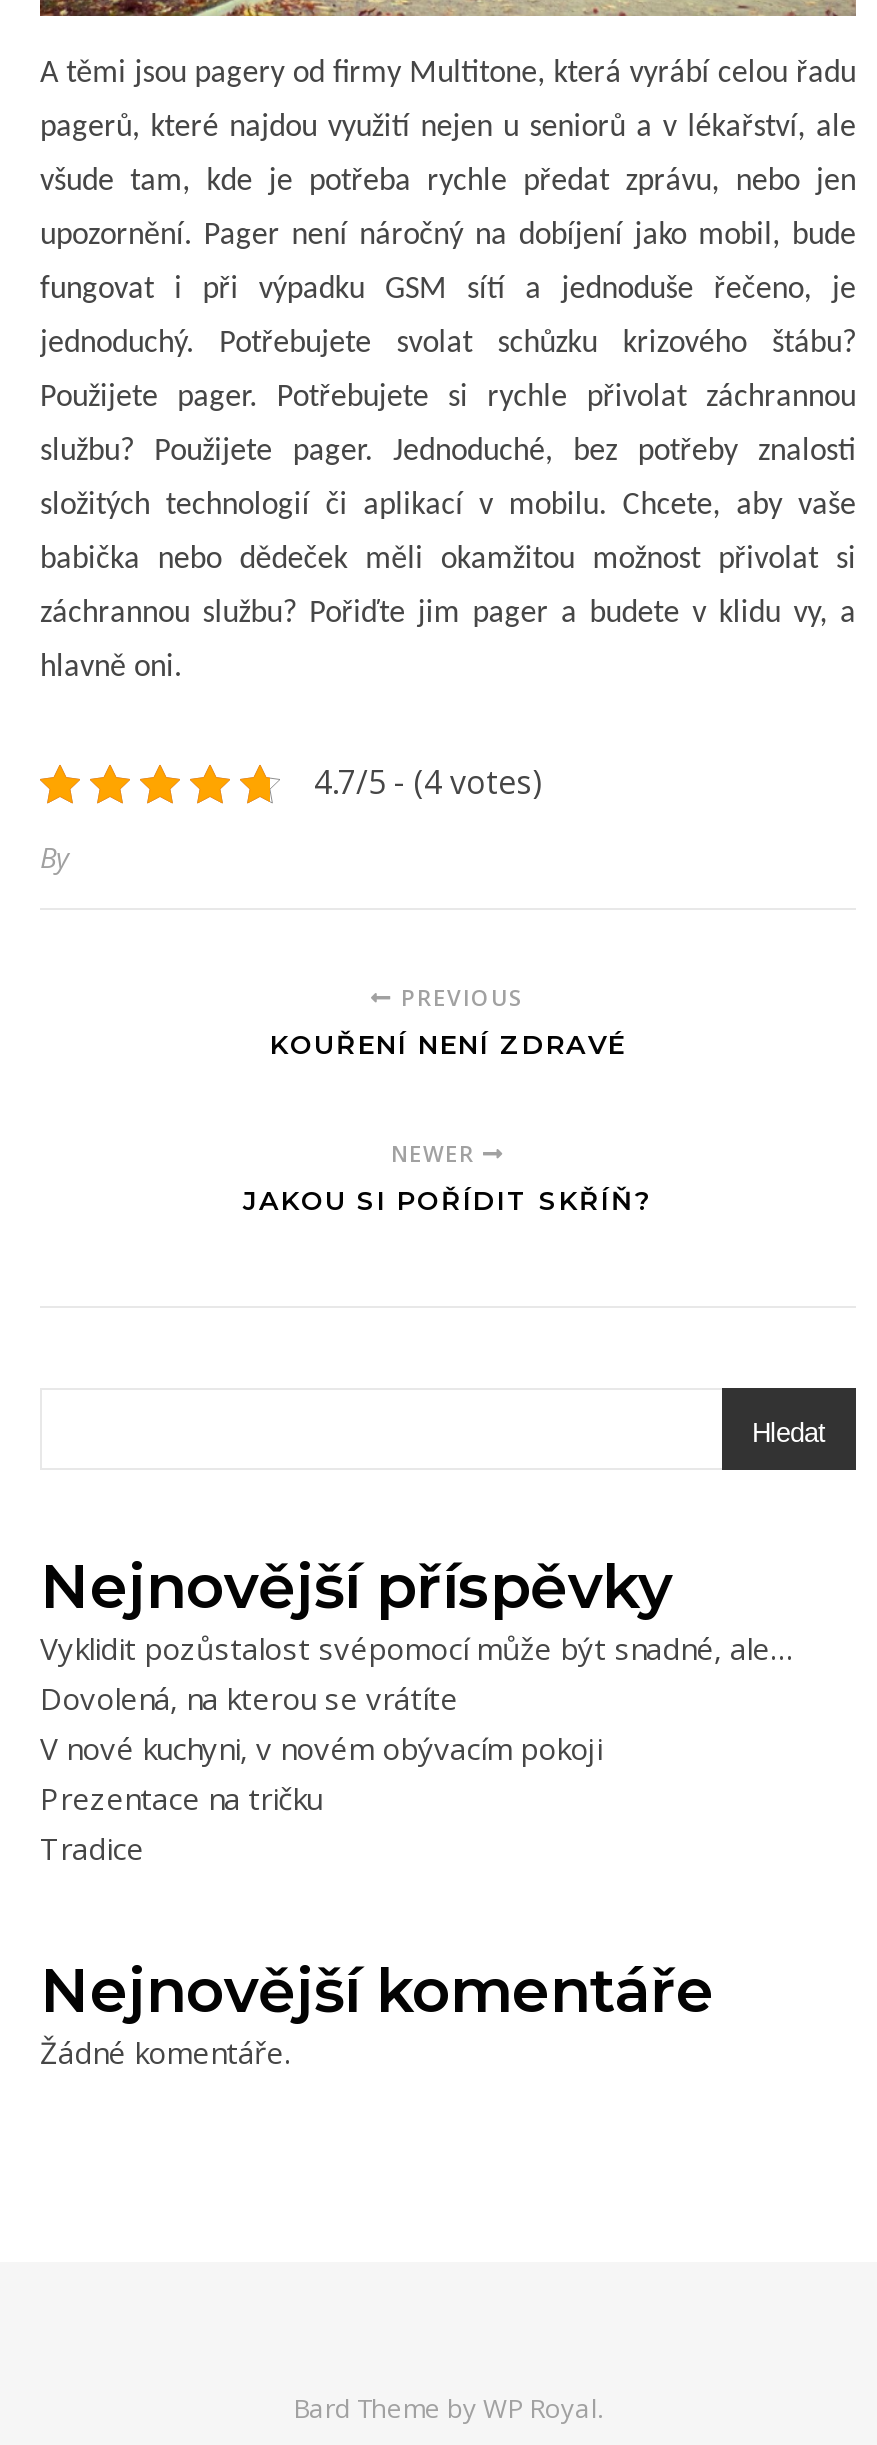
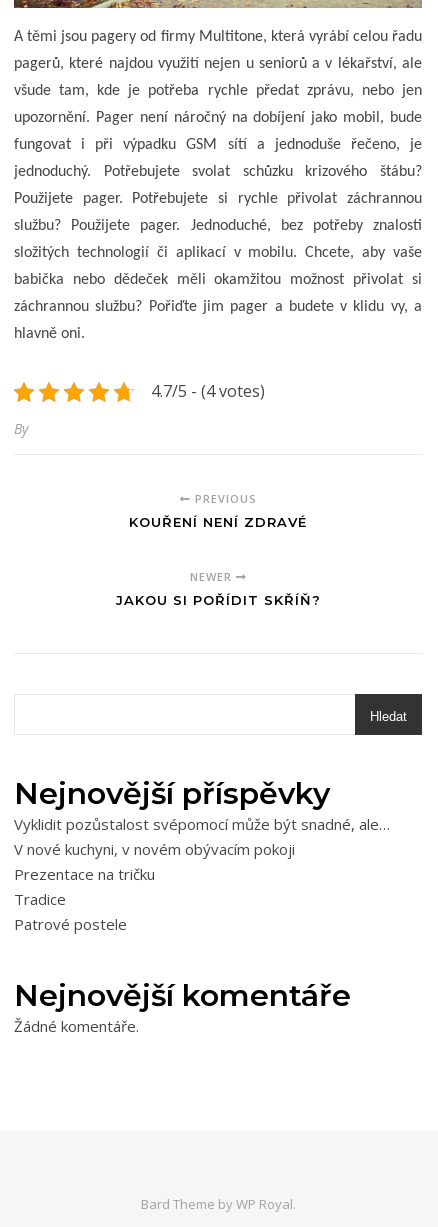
- Dovolená, na kterou se vrátíte

moved up: V nové kuchyni, v novém obývacím pokoji | Prezentace na tričku | Tradice

+ Patrové postele
